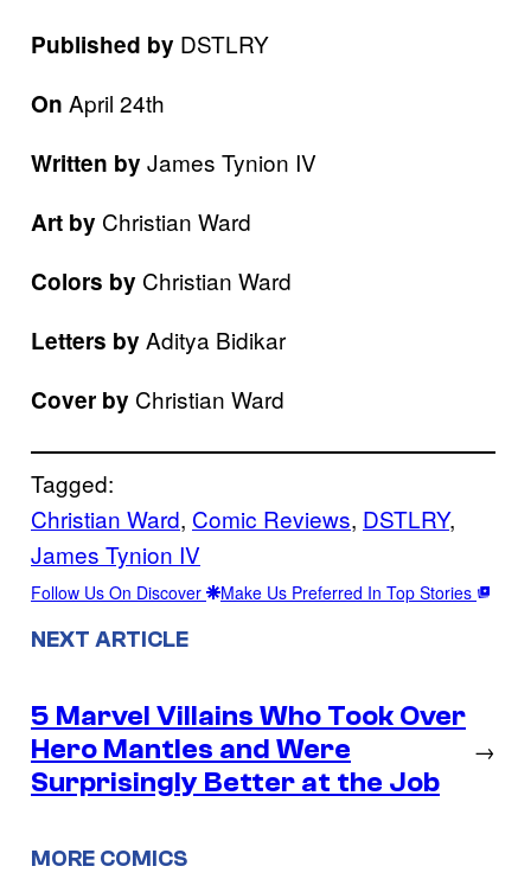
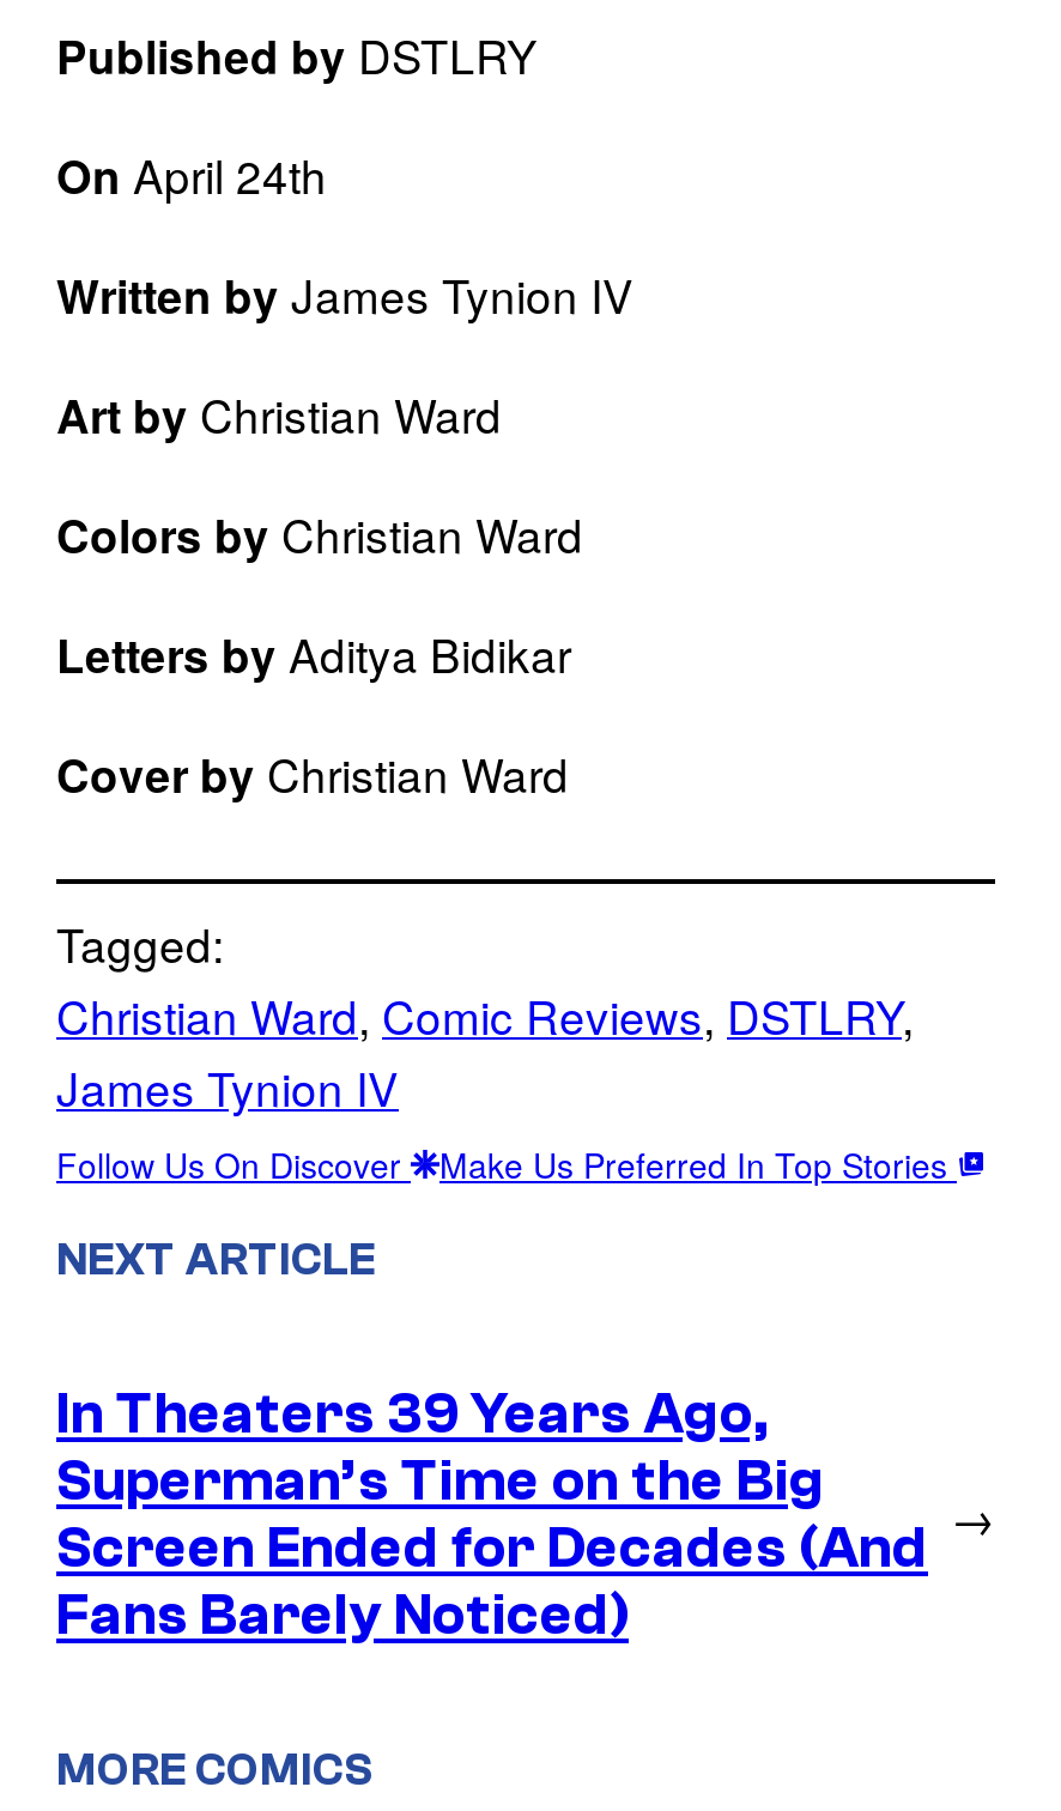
- 5 Marvel Villains Who Took Over
- Hero Mantles and Were
- Surprisingly Better at the Job
+ In Theaters 39 Years Ago,
+ Superman’s Time on the Big
+ Screen Ended for Decades (And
+ Fans Barely Noticed)
